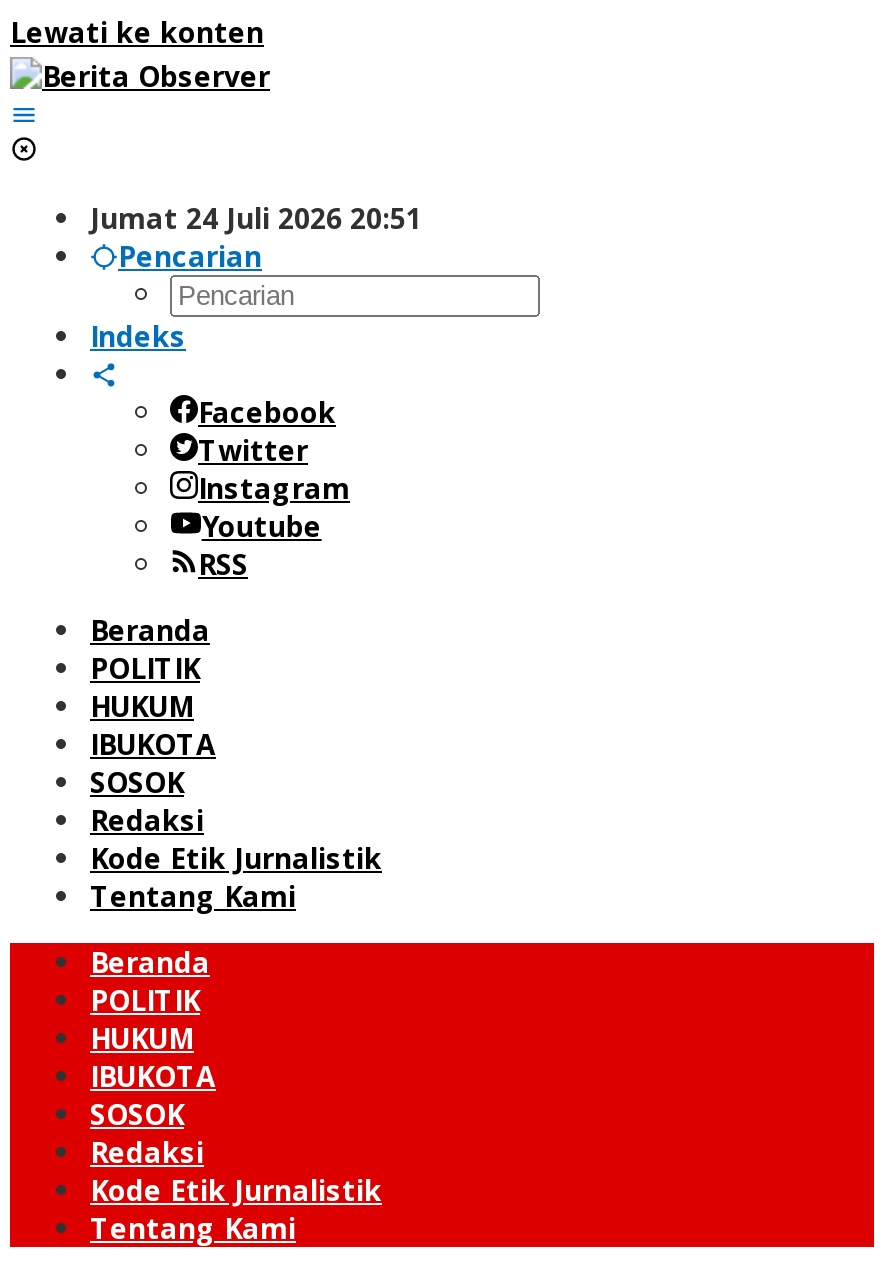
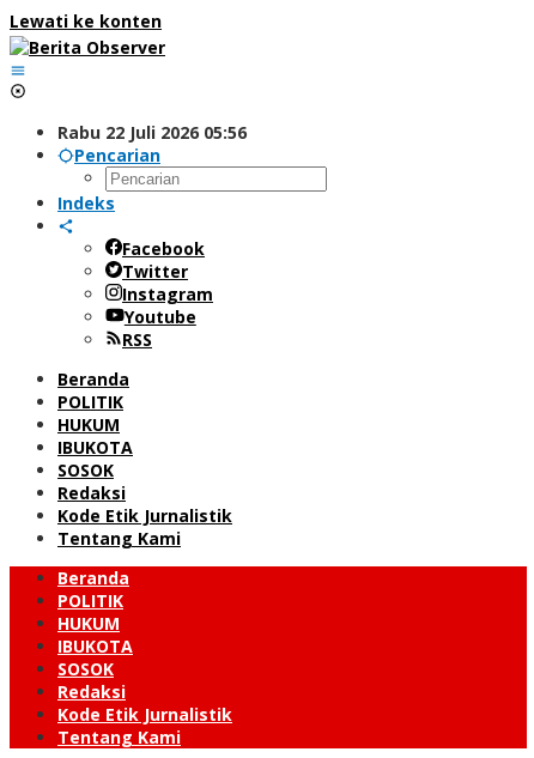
- Jumat 24 Juli 2026 20:51
+ Rabu 22 Juli 2026 05:56
